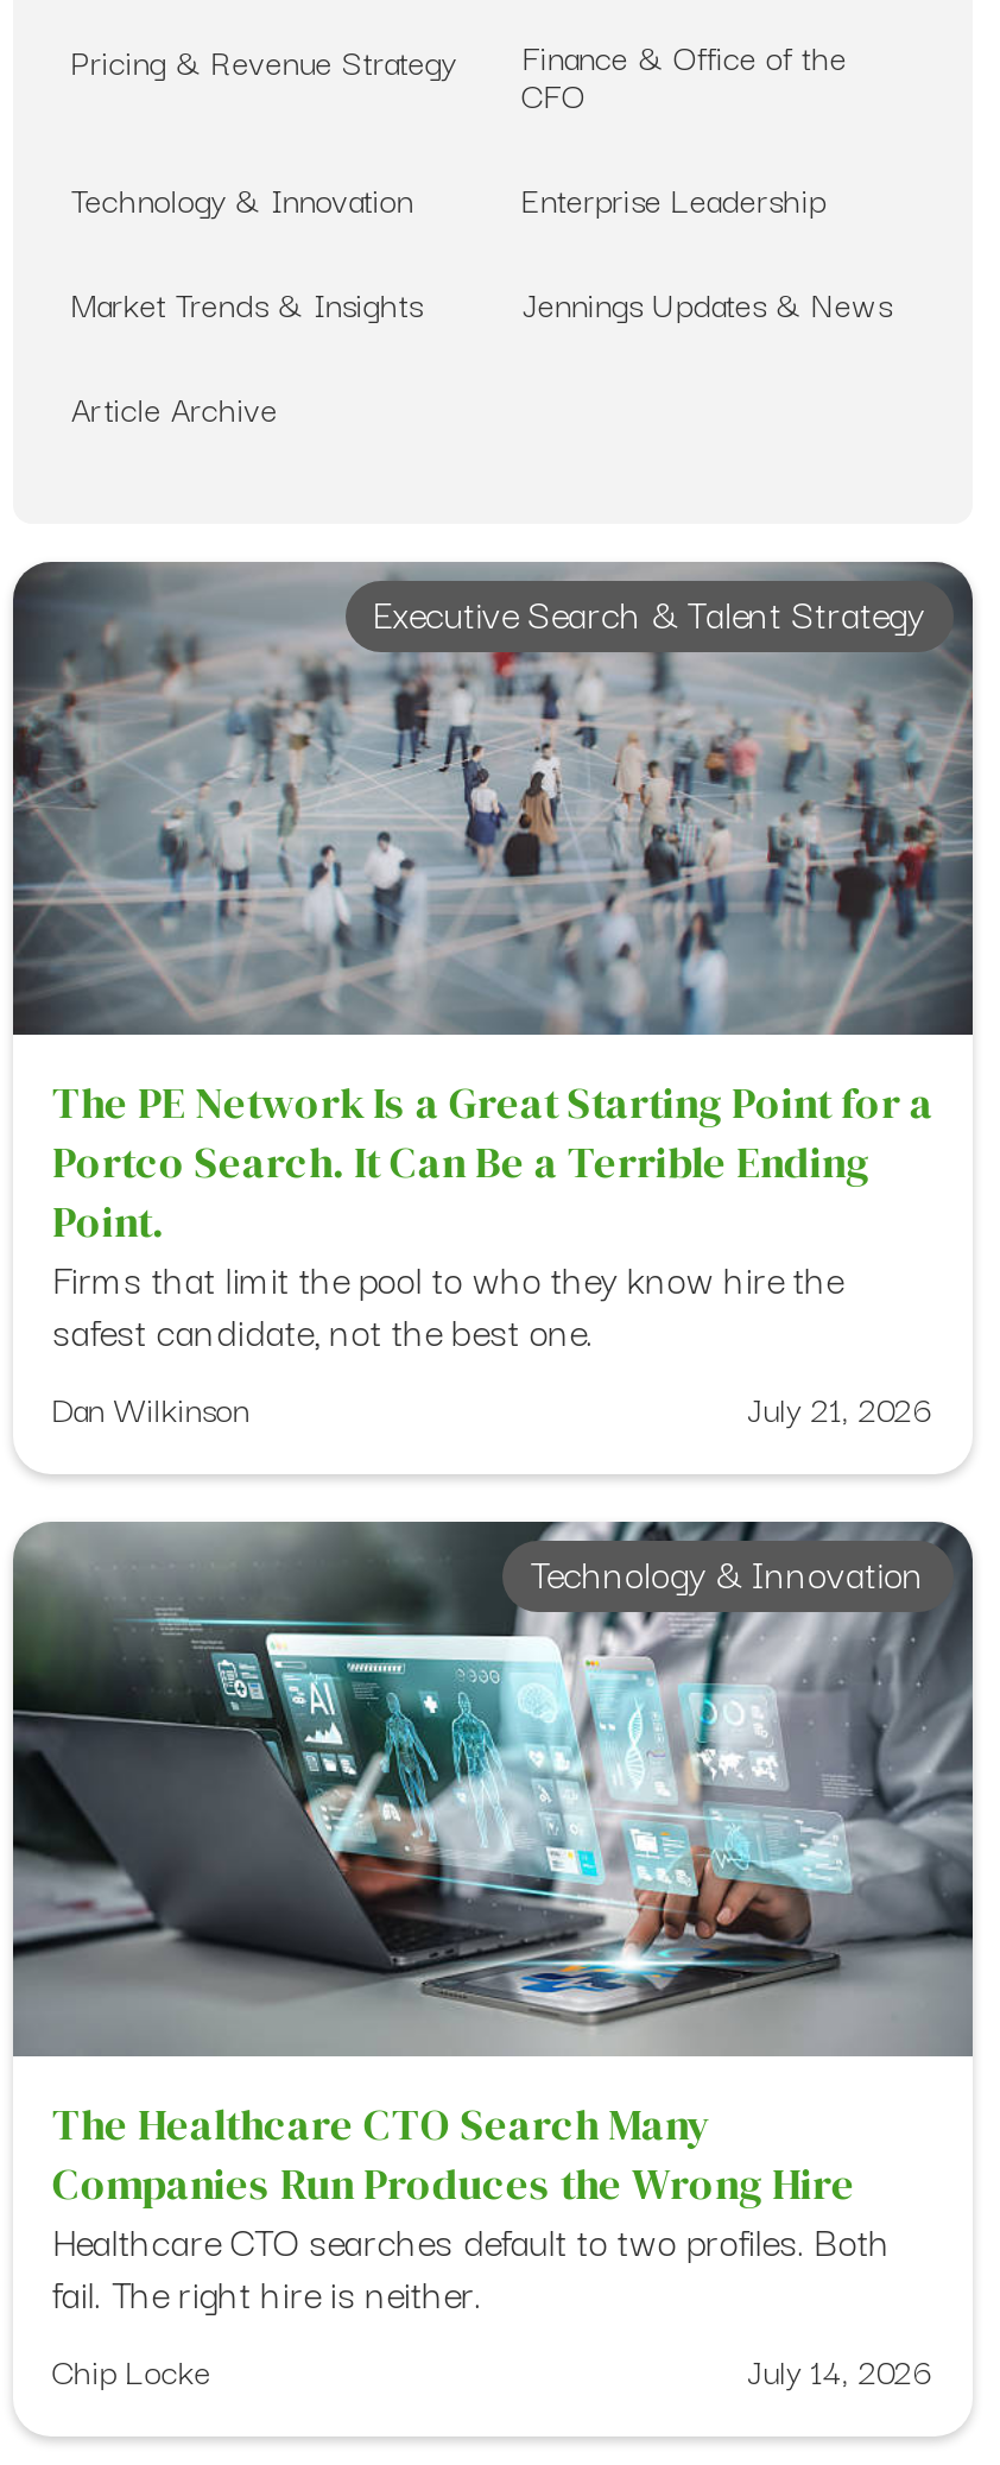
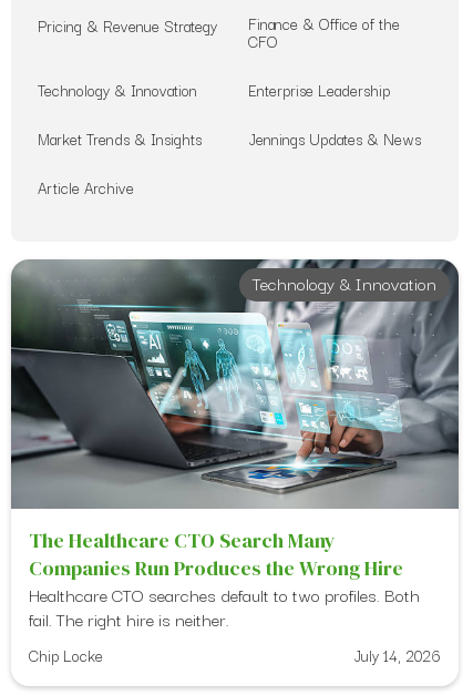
- [image]
- Executive Search & Talent Strategy

- The PE Network Is a Great Starting Point for a
- Portco Search. It Can Be a Terrible Ending
- Point.
- Firms that limit the pool to who they know hire the
- safest candidate, not the best one.
- Dan Wilkinson
- July 21, 2026
